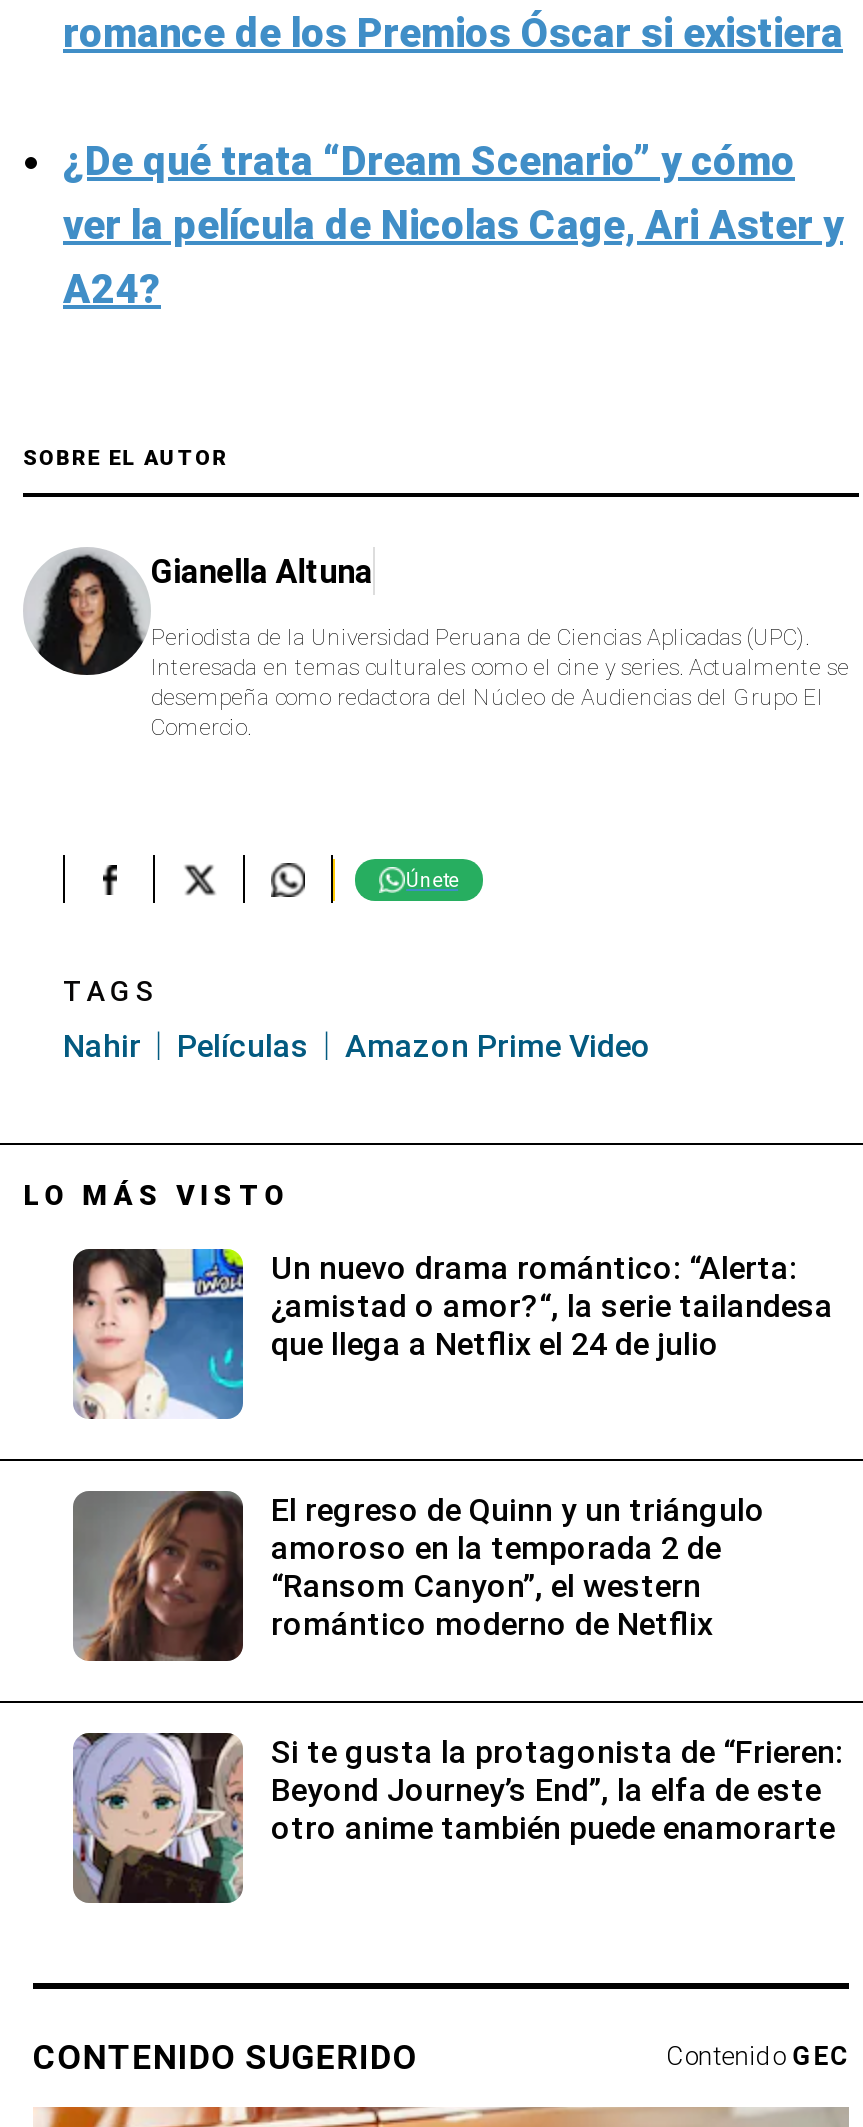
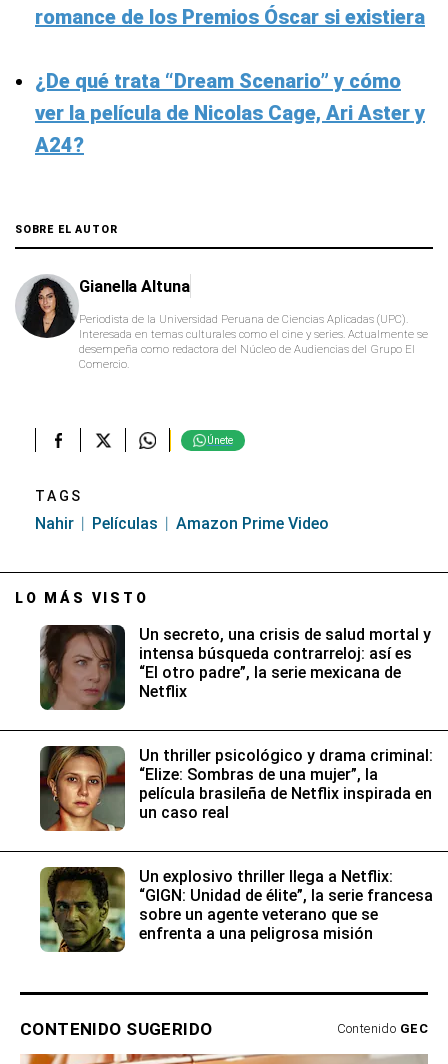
- [image]
- Un nuevo drama romántico: “Alerta:
- ¿amistad o amor?“, la serie tailandesa
- que llega a Netflix el 24 de julio
+ [image]
+ Un secreto, una crisis de salud mortal y
+ intensa búsqueda contrarreloj: así es
+ “El otro padre”, la serie mexicana de
+ Netflix

- [image]
- El regreso de Quinn y un triángulo
- amoroso en la temporada 2 de
- “Ransom Canyon”, el western
- romántico moderno de Netflix
+ [image]
+ Un thriller psicológico y drama criminal:
+ “Elize: Sombras de una mujer”, la
+ película brasileña de Netflix inspirada en
+ un caso real

- [image]
- Si te gusta la protagonista de “Frieren:
- Beyond Journey’s End”, la elfa de este
- otro anime también puede enamorarte
+ [image]
+ Un explosivo thriller llega a Netflix:
+ “GIGN: Unidad de élite”, la serie francesa
+ sobre un agente veterano que se
+ enfrenta a una peligrosa misión
